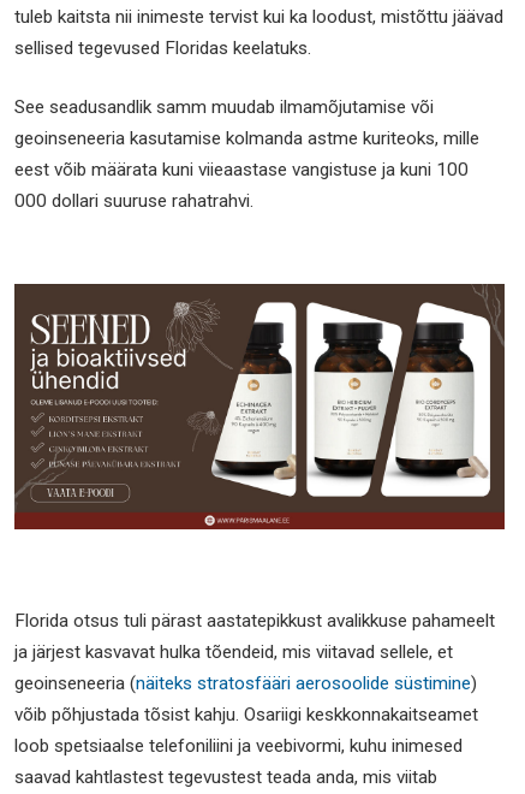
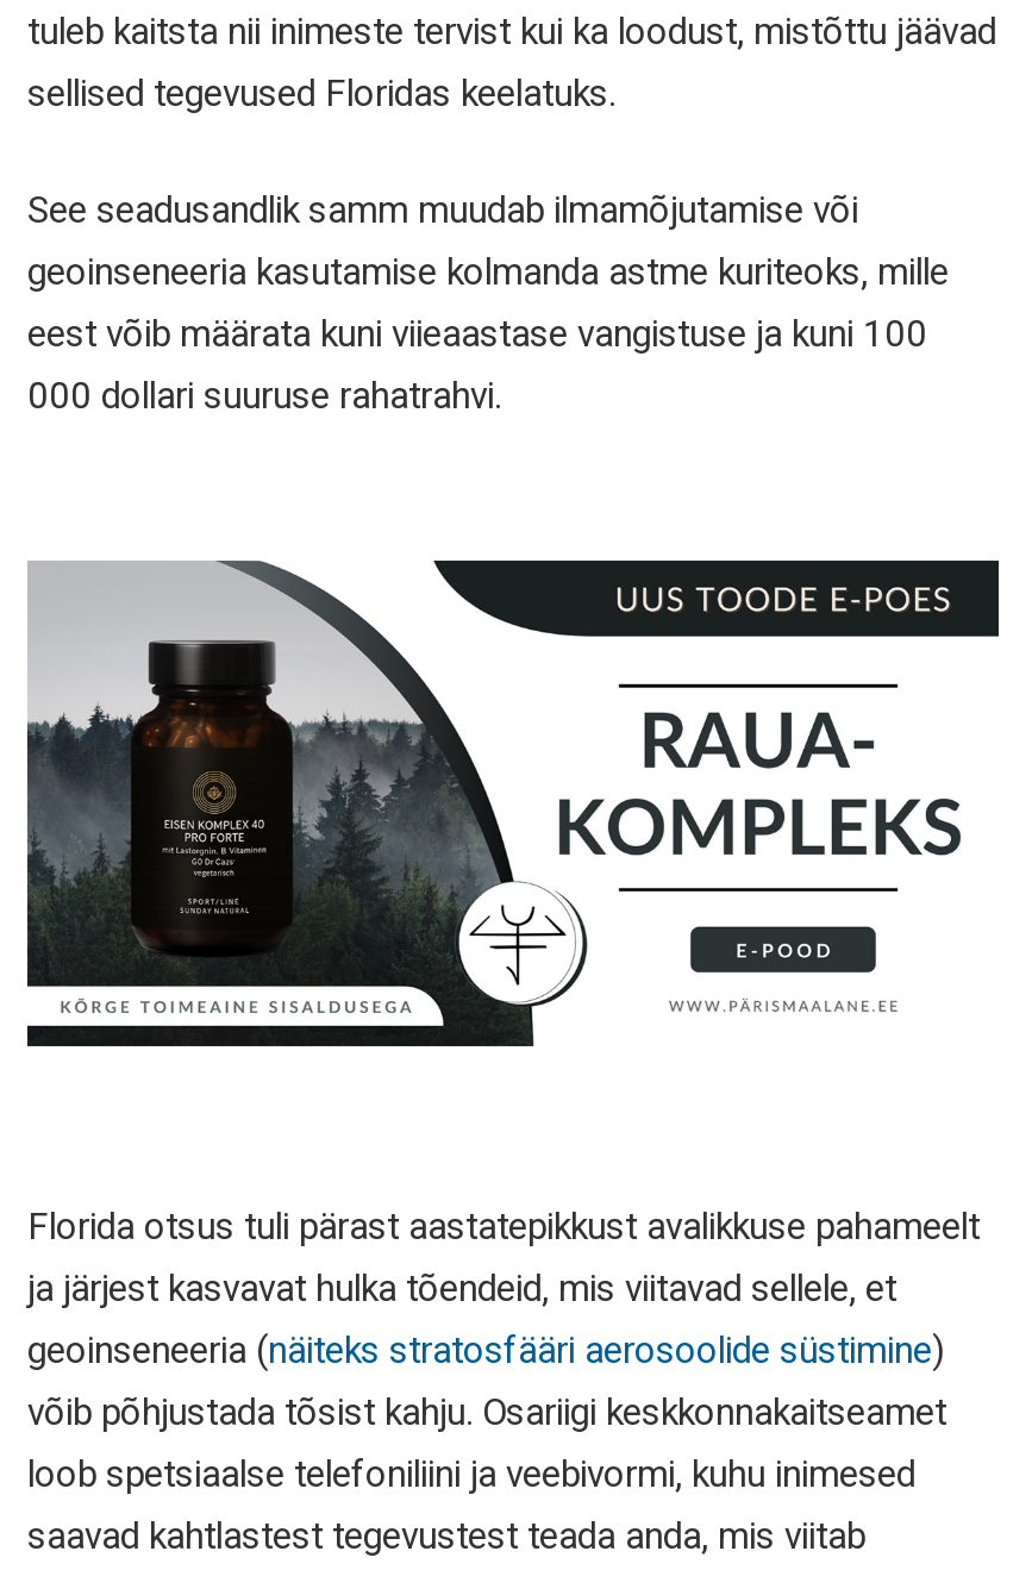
- [image]
+ [image]
